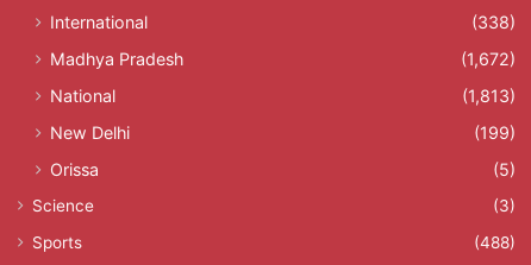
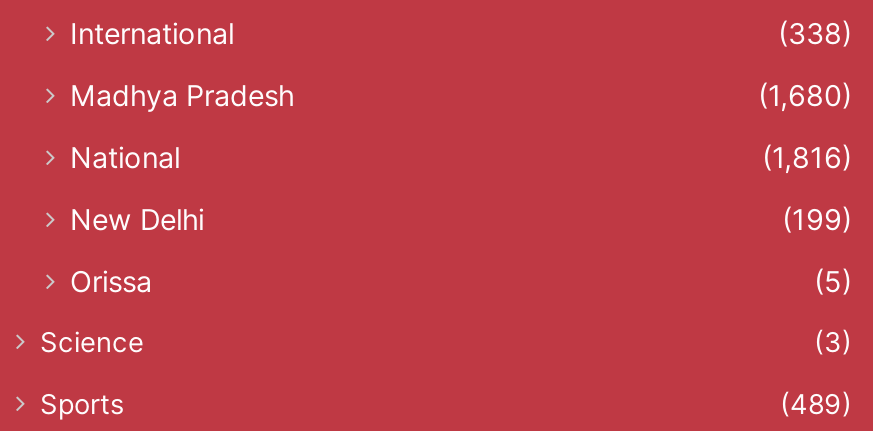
- (1,672)
+ (1,680)

- (1,813)
+ (1,816)

- (488)
+ (489)
